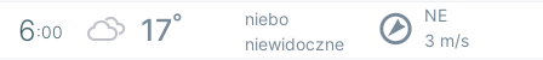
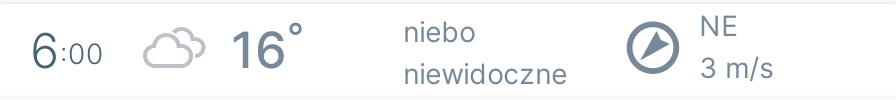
- 17°
+ 16°
